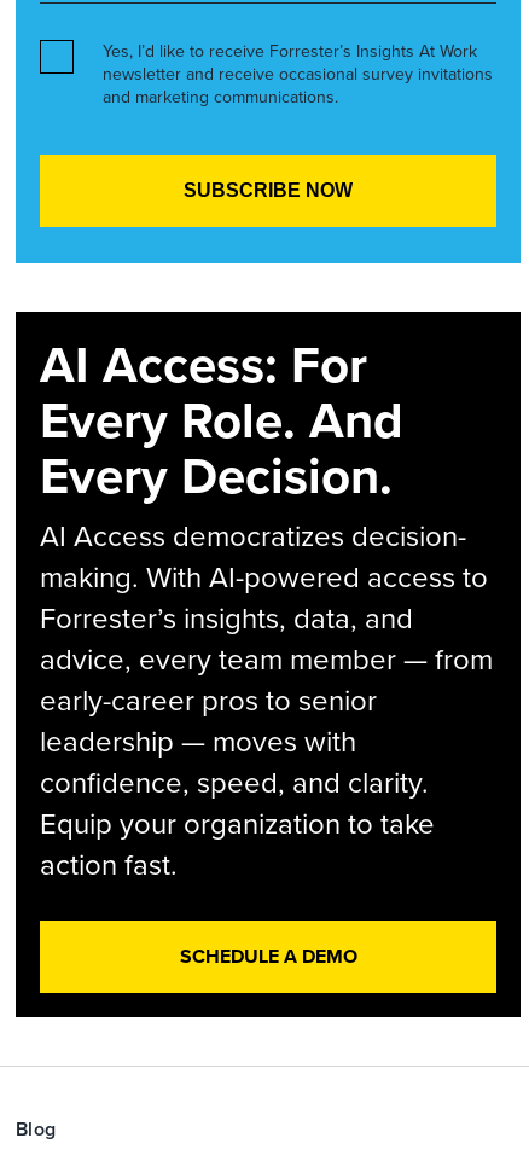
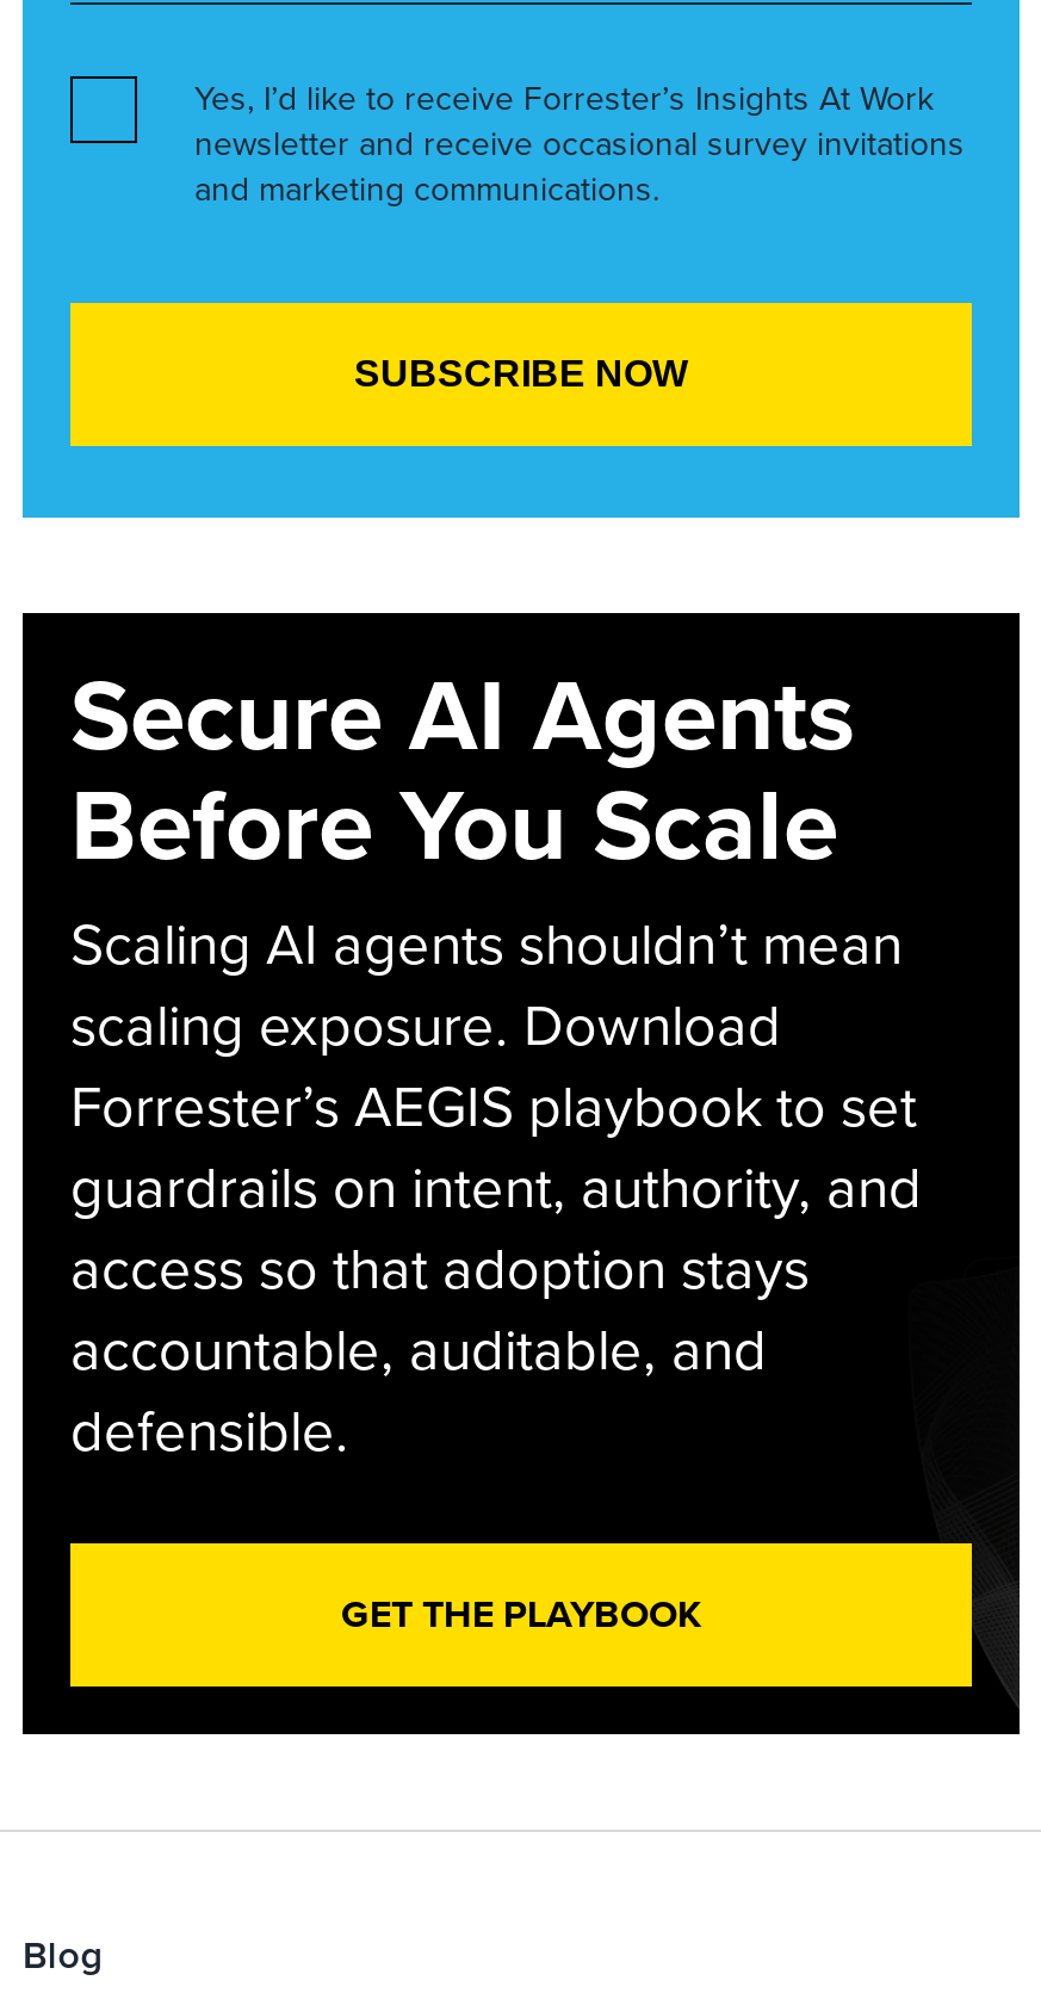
- AI Access: For
- Every Role. And
- Every Decision.
- AI Access democratizes decision-
- making. With AI-powered access to
- Forrester’s insights, data, and
- advice, every team member — from
- early-career pros to senior
- leadership — moves with
- confidence, speed, and clarity.
- Equip your organization to take
- action fast.
+ Secure AI Agents
+ Before You Scale
+ Scaling AI agents shouldn’t mean
+ scaling exposure. Download
+ Forrester’s AEGIS playbook to set
+ guardrails on intent, authority, and
+ access so that adoption stays
+ accountable, auditable, and
+ defensible.

- SCHEDULE A DEMO
+ GET THE PLAYBOOK
